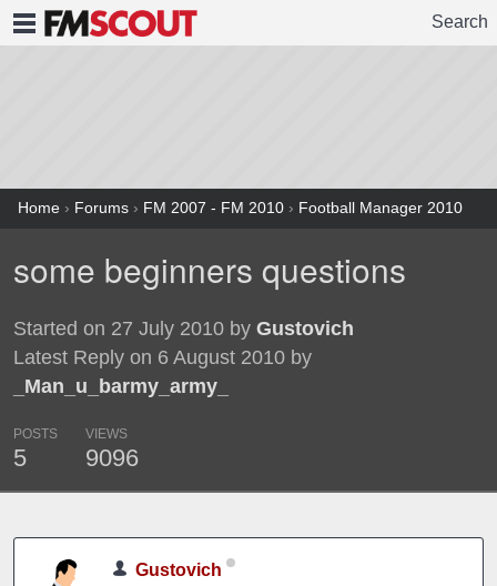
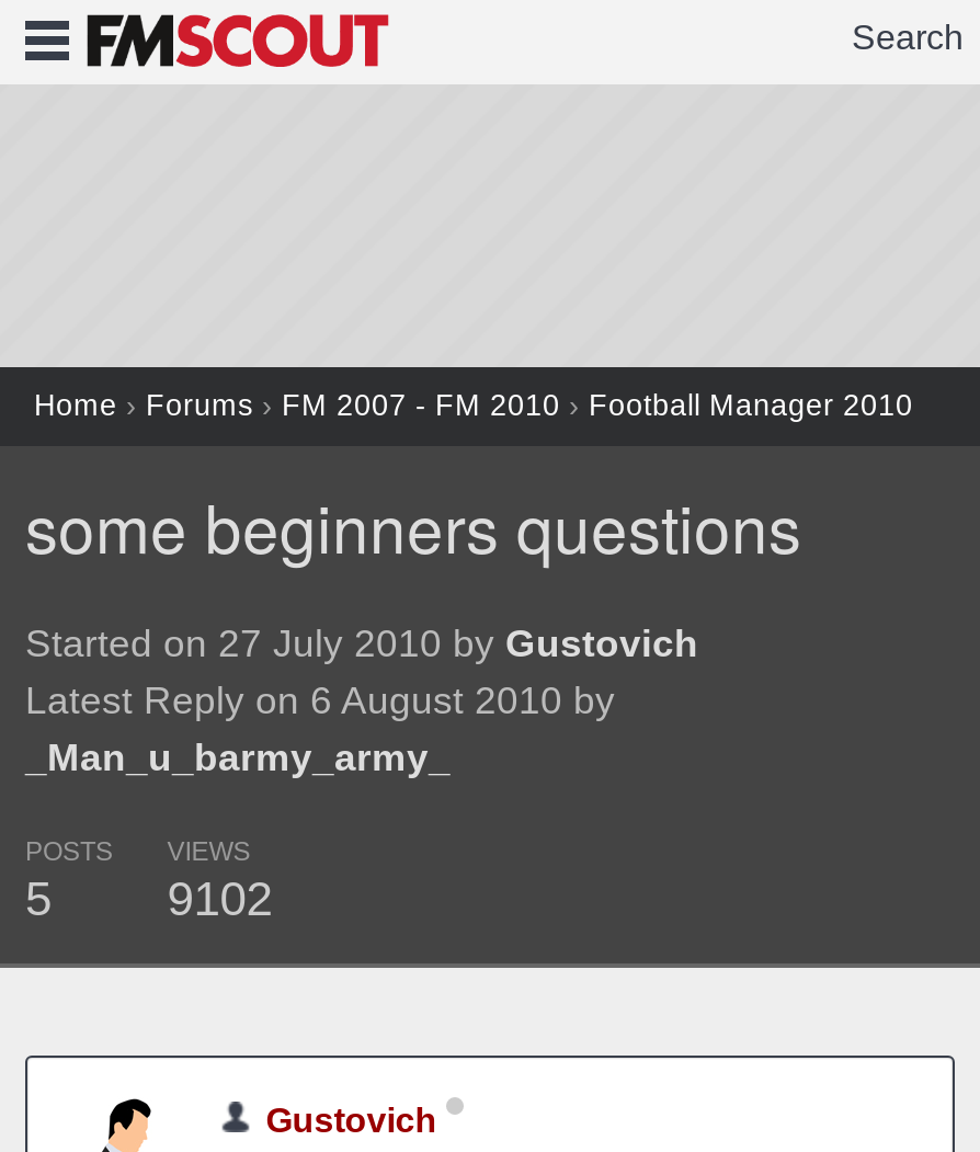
- 9096
+ 9102
